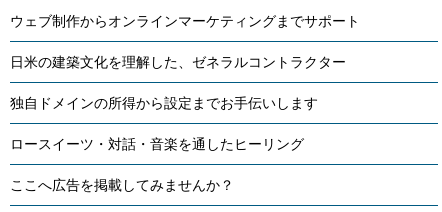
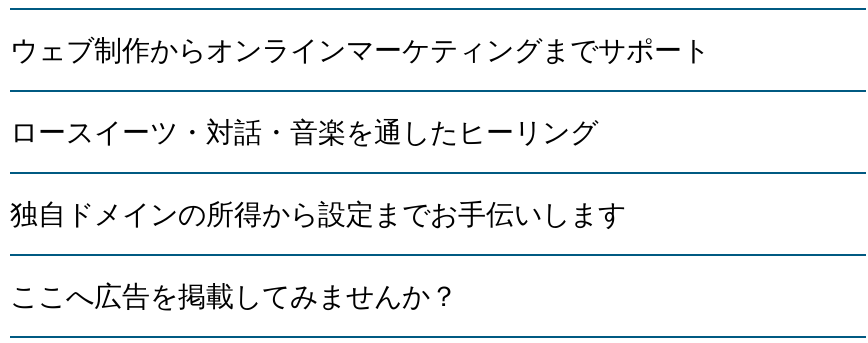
- 日米の建築文化を理解した、ゼネラルコントラクター

moved up: ロースイーツ・対話・音楽を通したヒーリング
